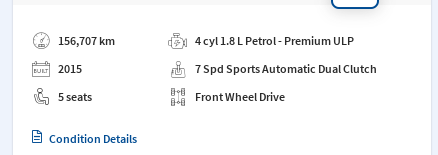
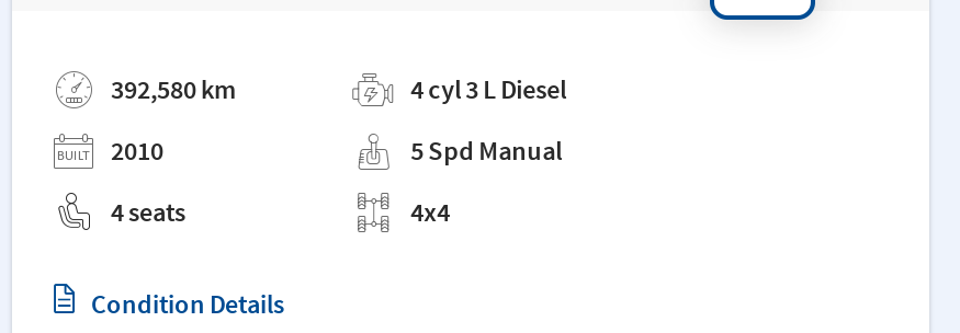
- 156,707 km
+ 392,580 km

- 4 cyl 1.8 L Petrol - Premium ULP
+ 4 cyl 3 L Diesel

- 2015
+ 2010

- 7 Spd Sports Automatic Dual Clutch
+ 5 Spd Manual

- 5 seats
+ 4 seats

- Front Wheel Drive
+ 4x4
